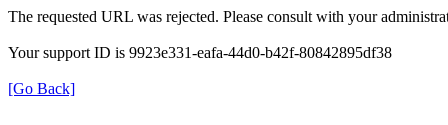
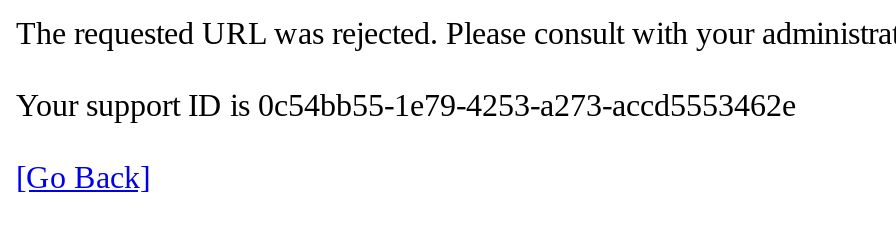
- Your support ID is 9923e331-eafa-44d0-b42f-80842895df38
+ Your support ID is 0c54bb55-1e79-4253-a273-accd5553462e
